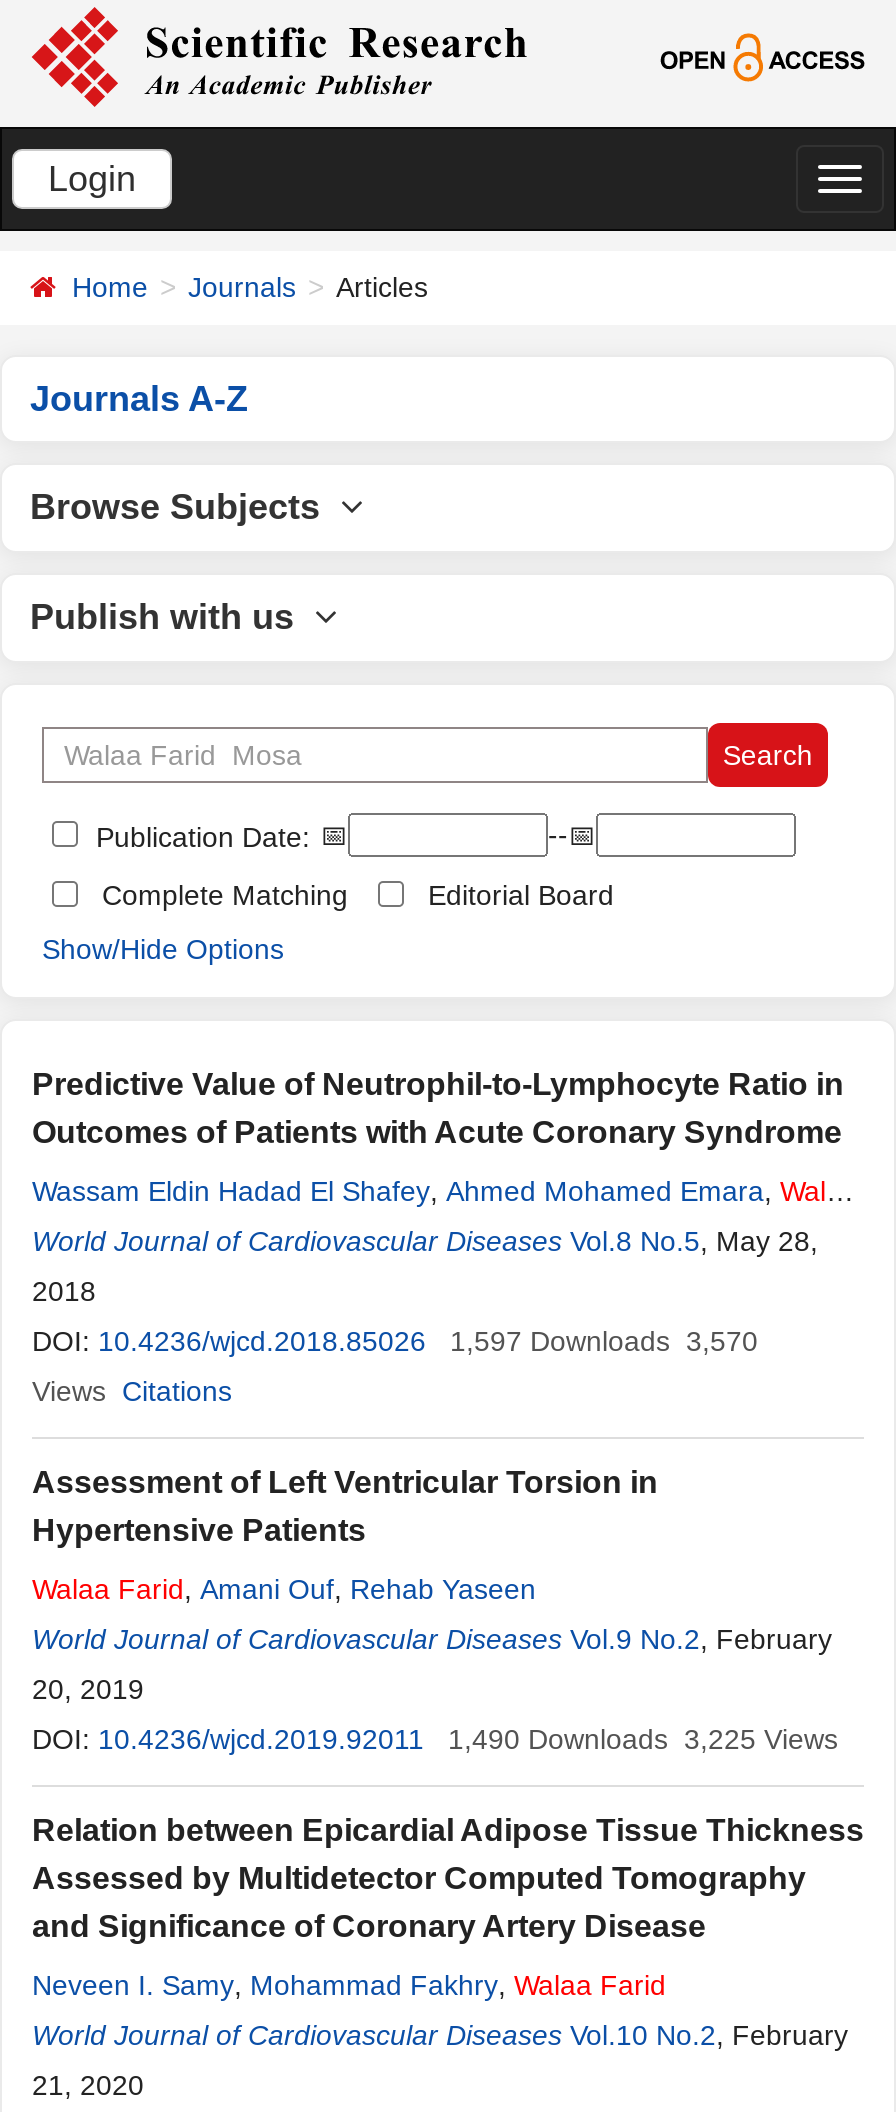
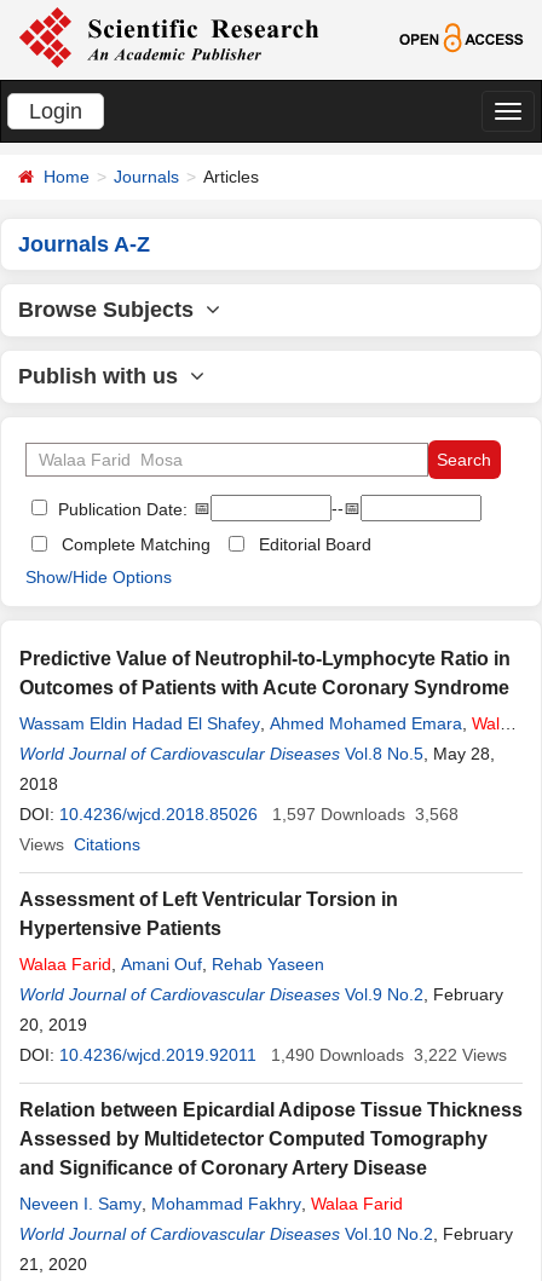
- DOI: 10.4236/wjcd.2018.85026 1,597 Downloads 3,570
+ DOI: 10.4236/wjcd.2018.85026 1,597 Downloads 3,568

- 1,490 Downloads 3,225 Views
+ 1,490 Downloads 3,222 Views
